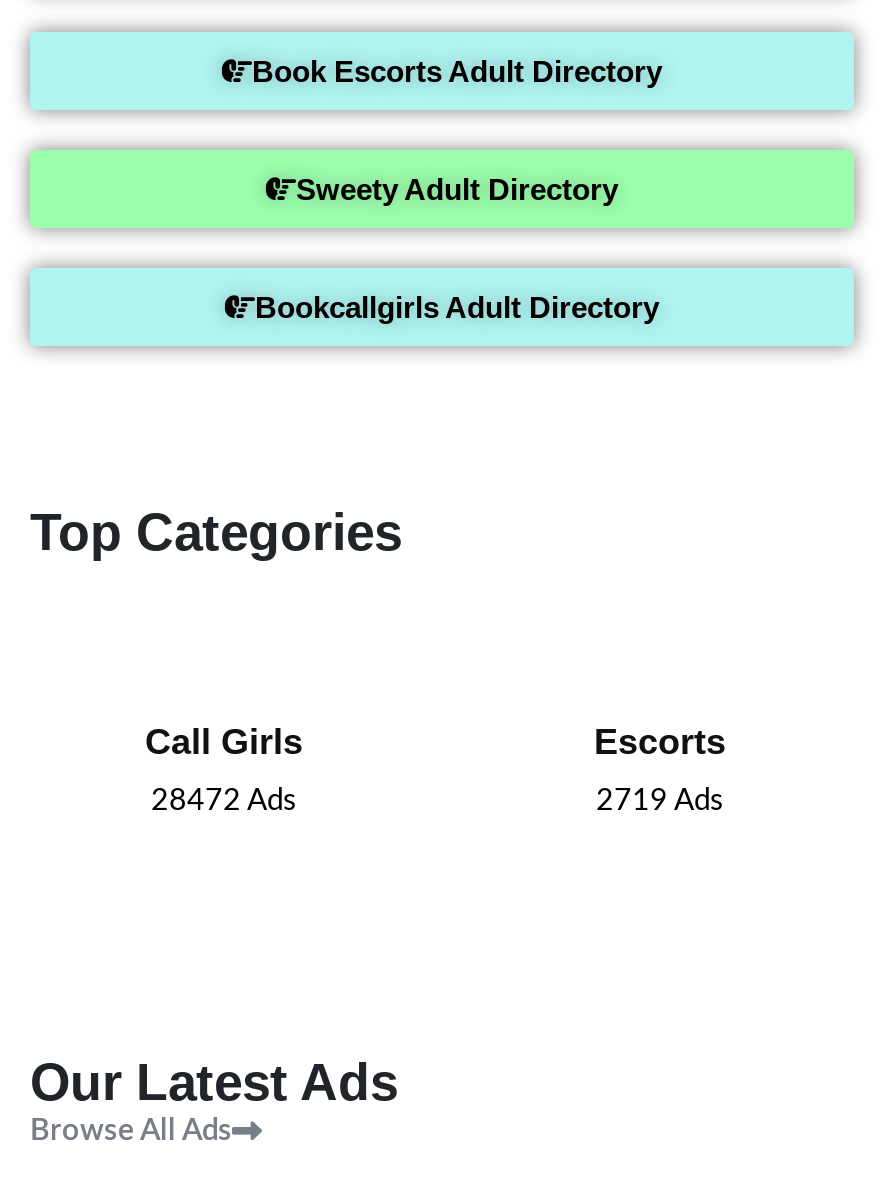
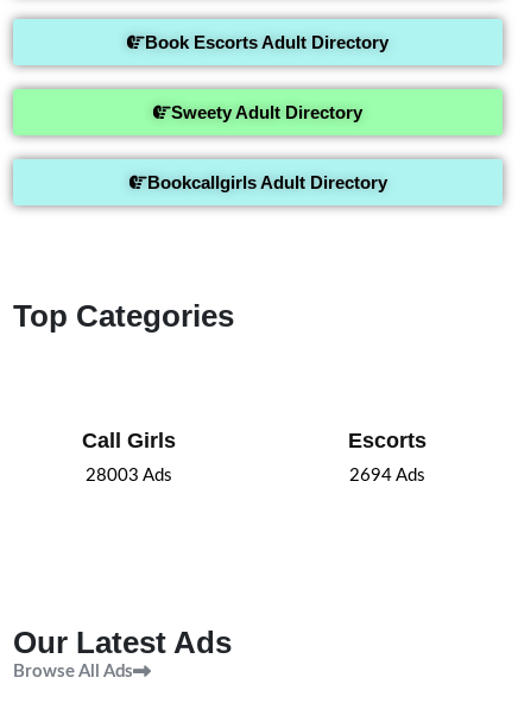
- 28472 Ads
+ 28003 Ads

- 2719 Ads
+ 2694 Ads
